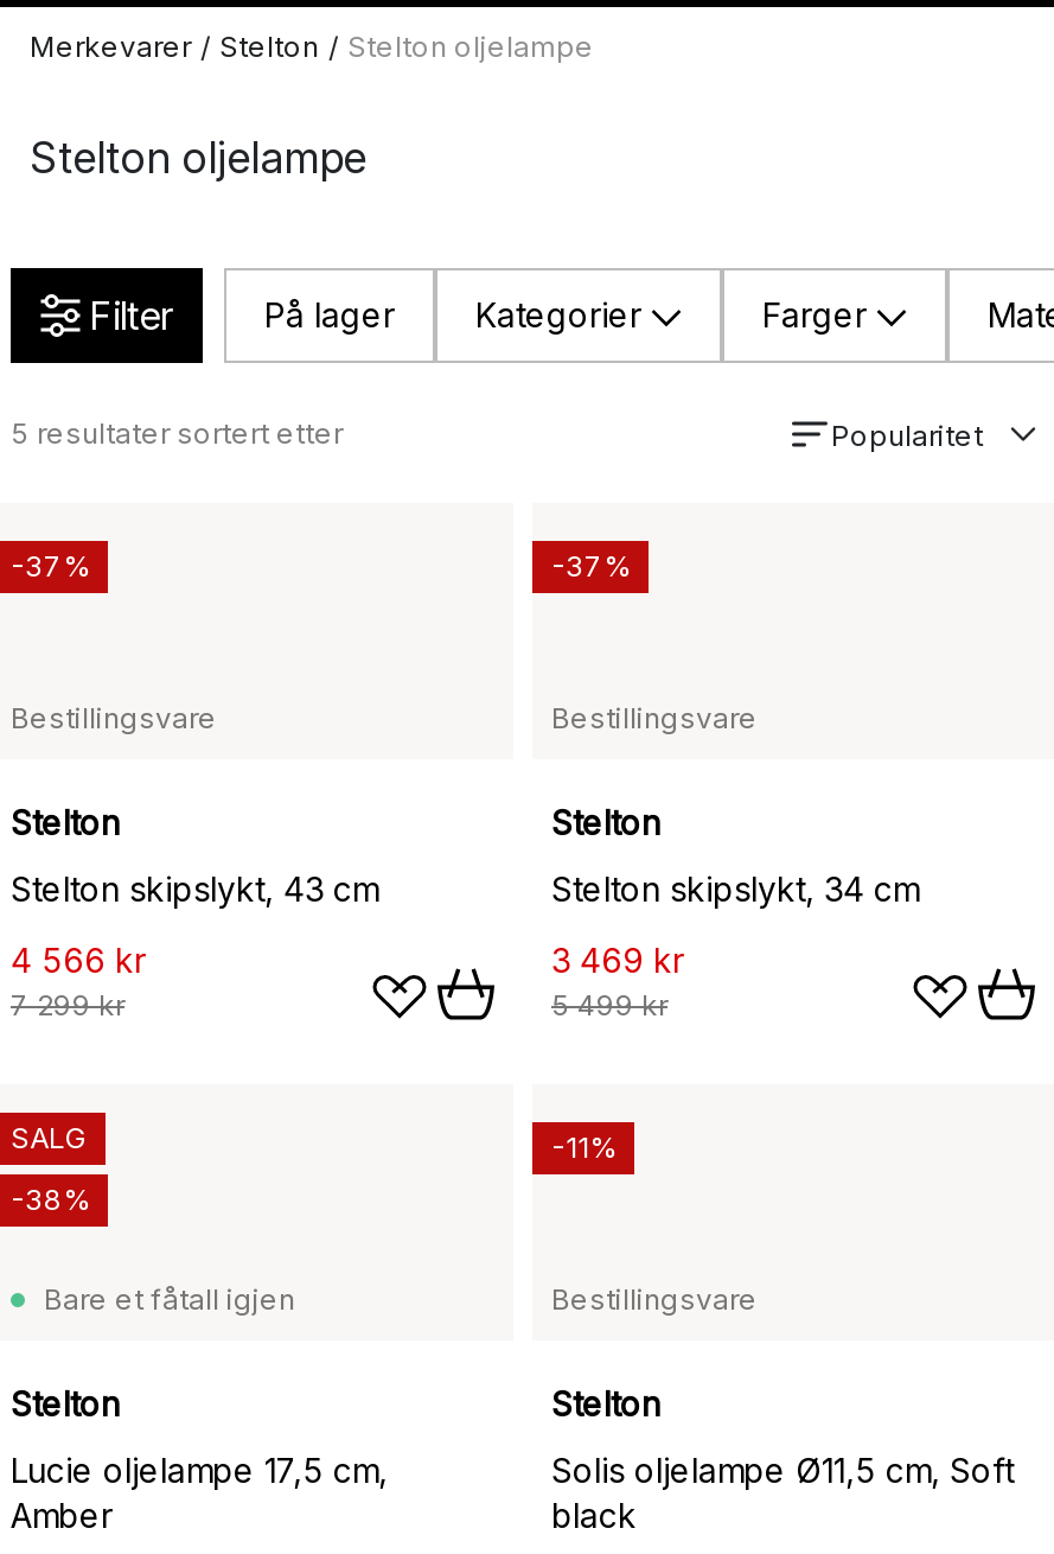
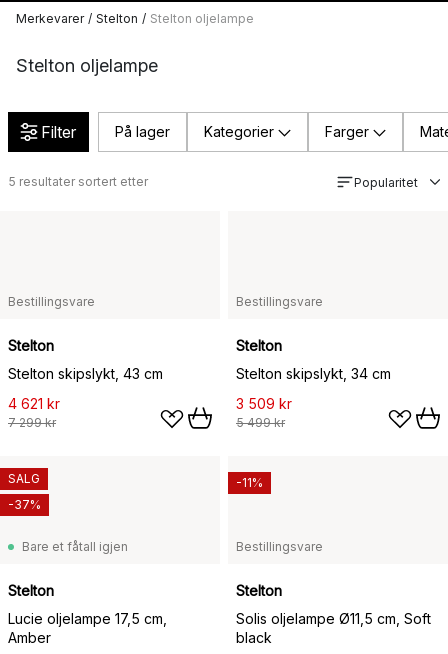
- -37%

- -37%

- 4 566 kr
+ 4 621 kr

- 3 469 kr
+ 3 509 kr

- -38%
+ -37%
